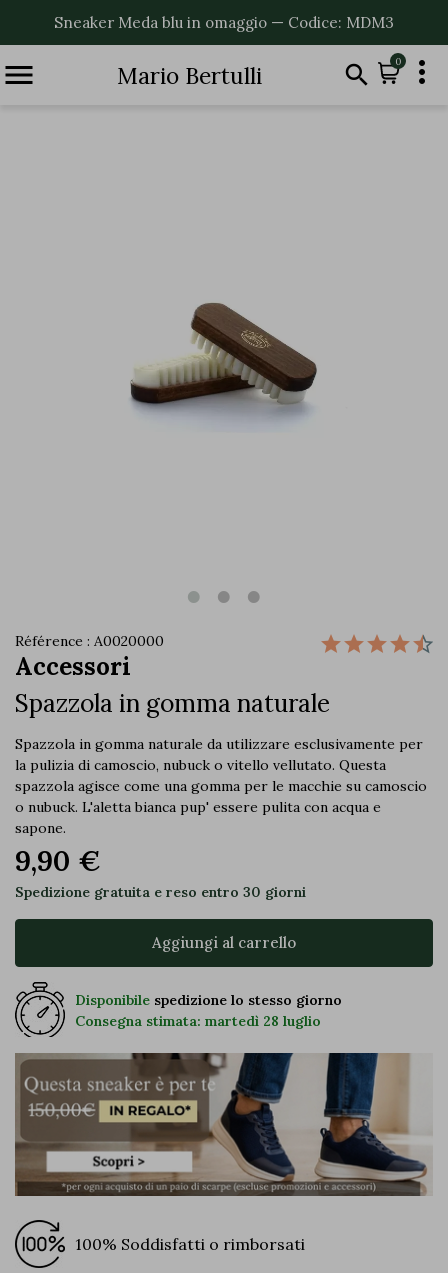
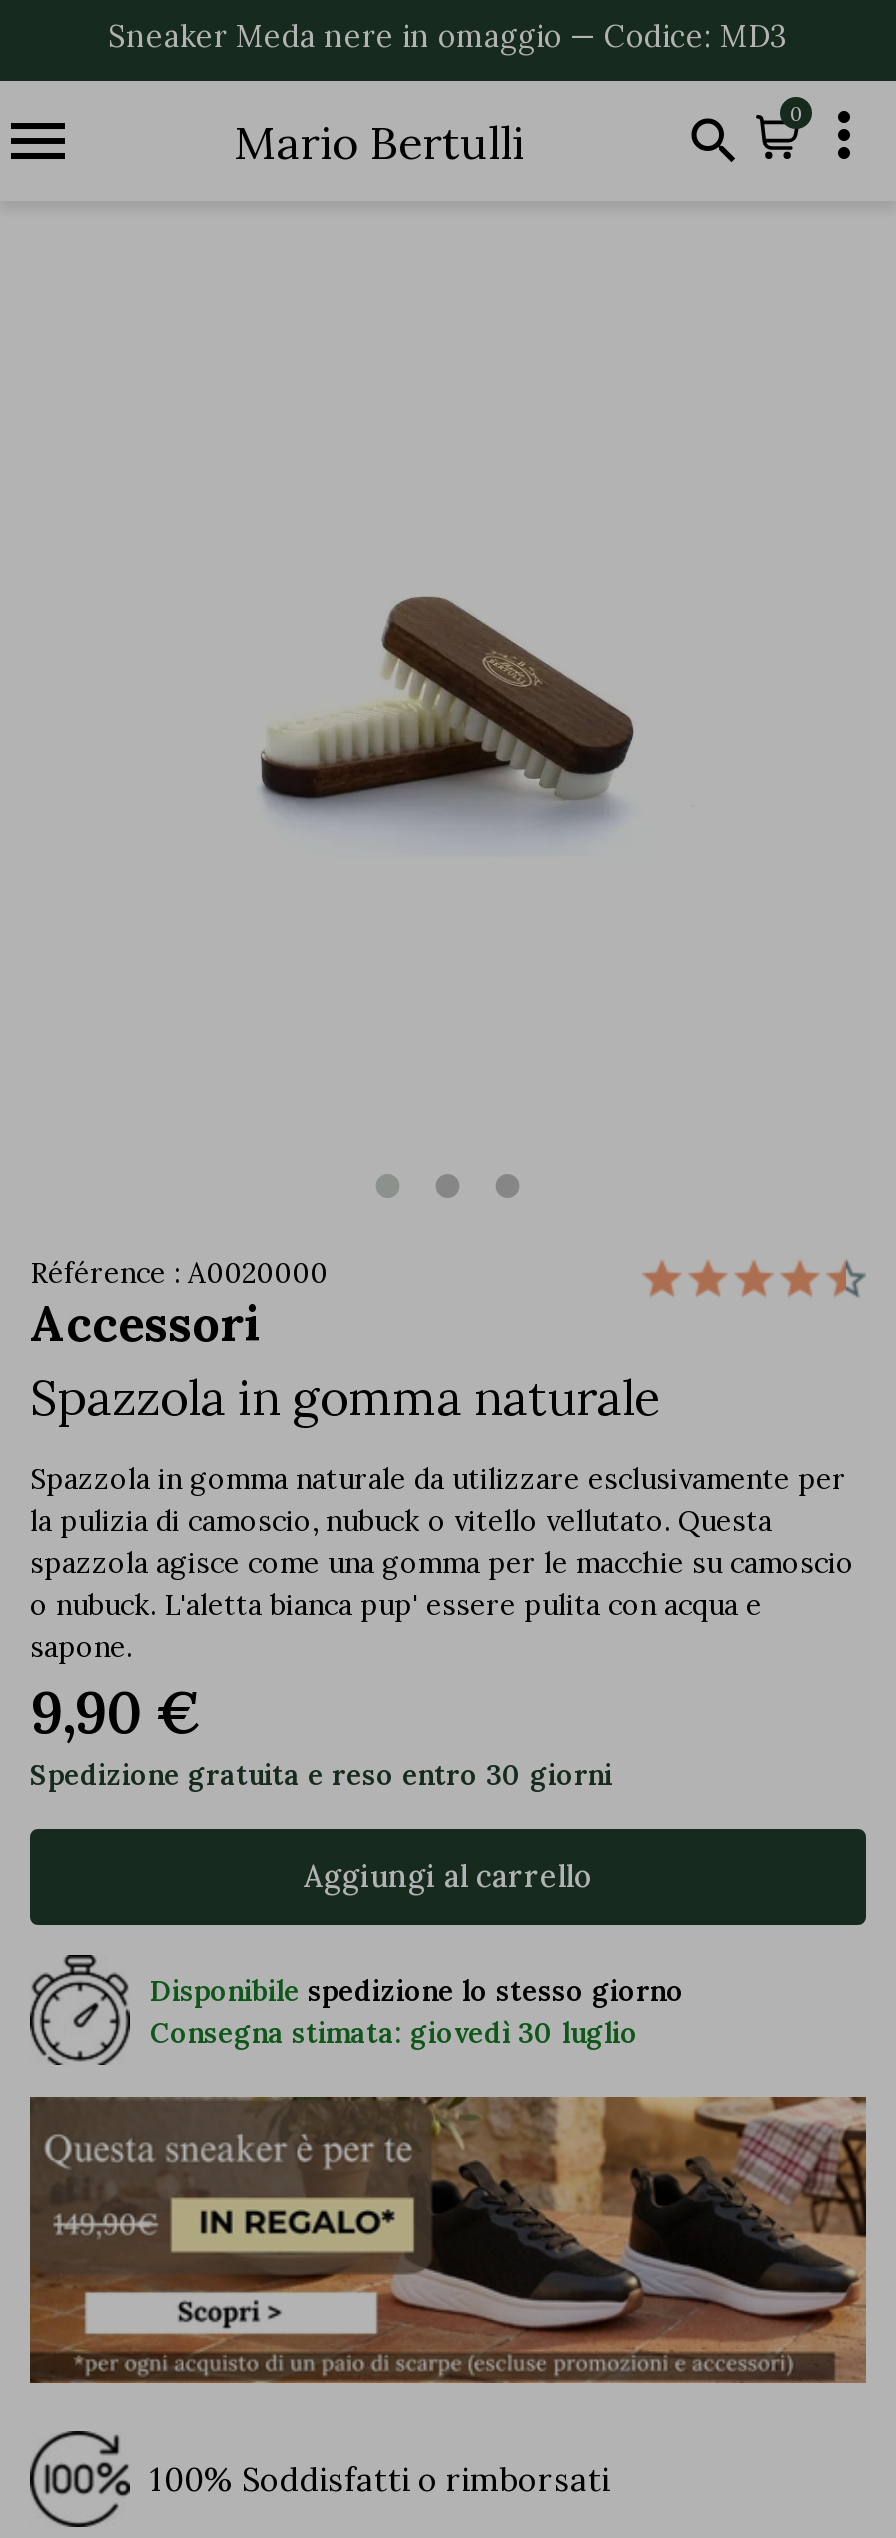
- Sneaker Meda blu in omaggio — Codice: MDM3
+ Sneaker Meda nere in omaggio — Codice: MD3

- Consegna stimata: martedì 28 luglio
+ Consegna stimata: giovedì 30 luglio

- [image]
+ [image]
